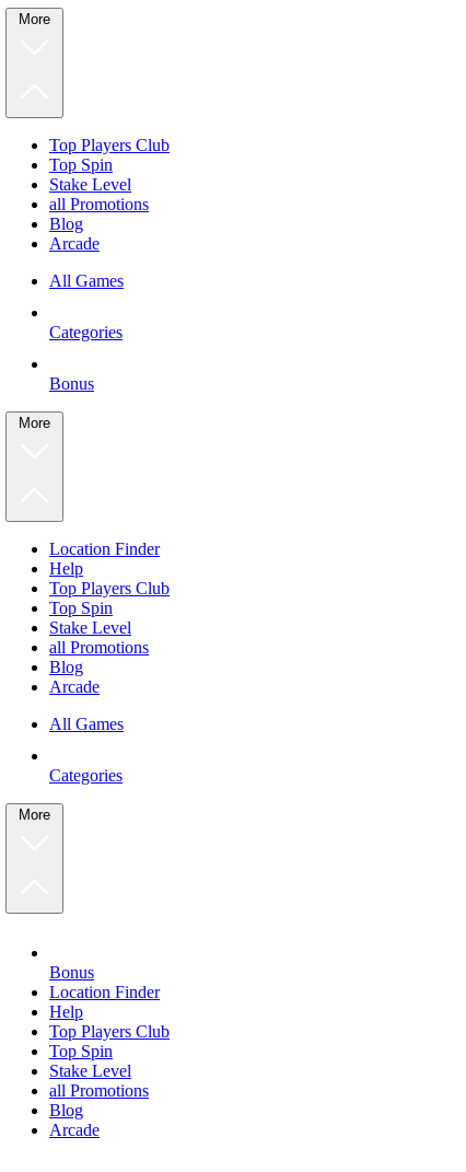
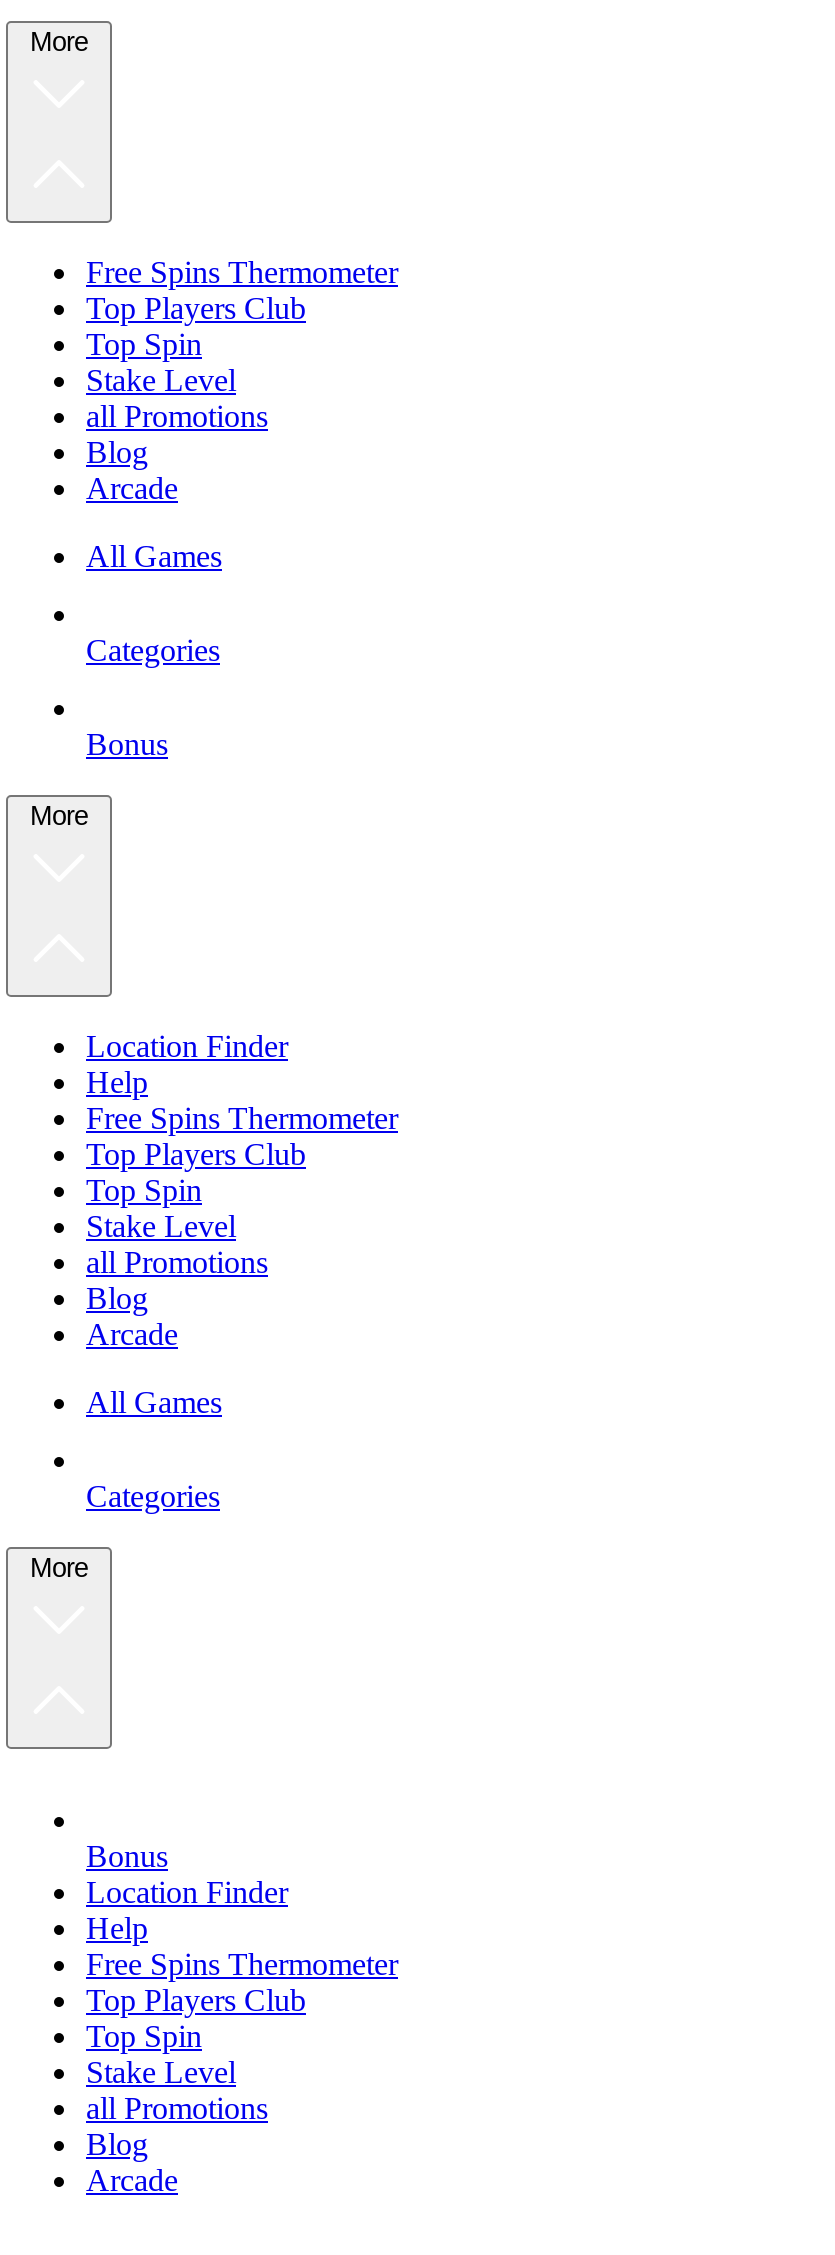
+ Free Spins Thermometer

+ Free Spins Thermometer

+ Free Spins Thermometer
